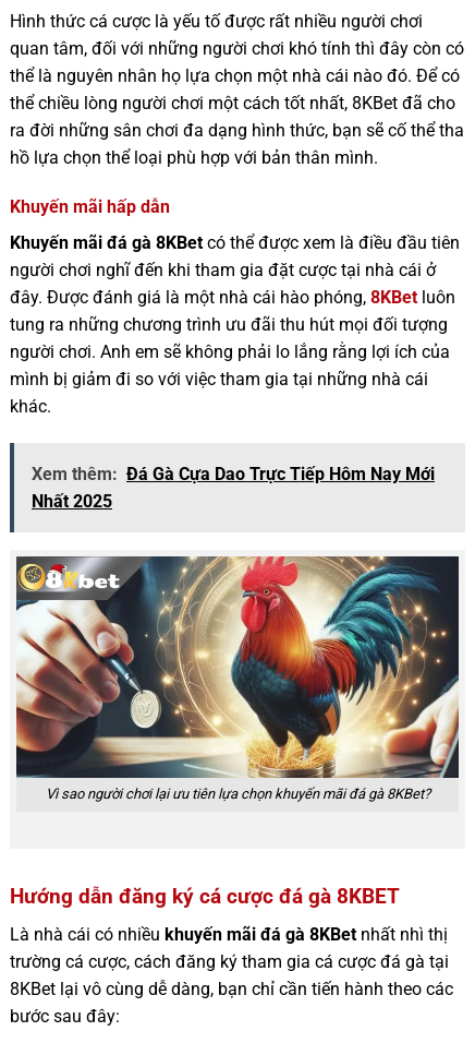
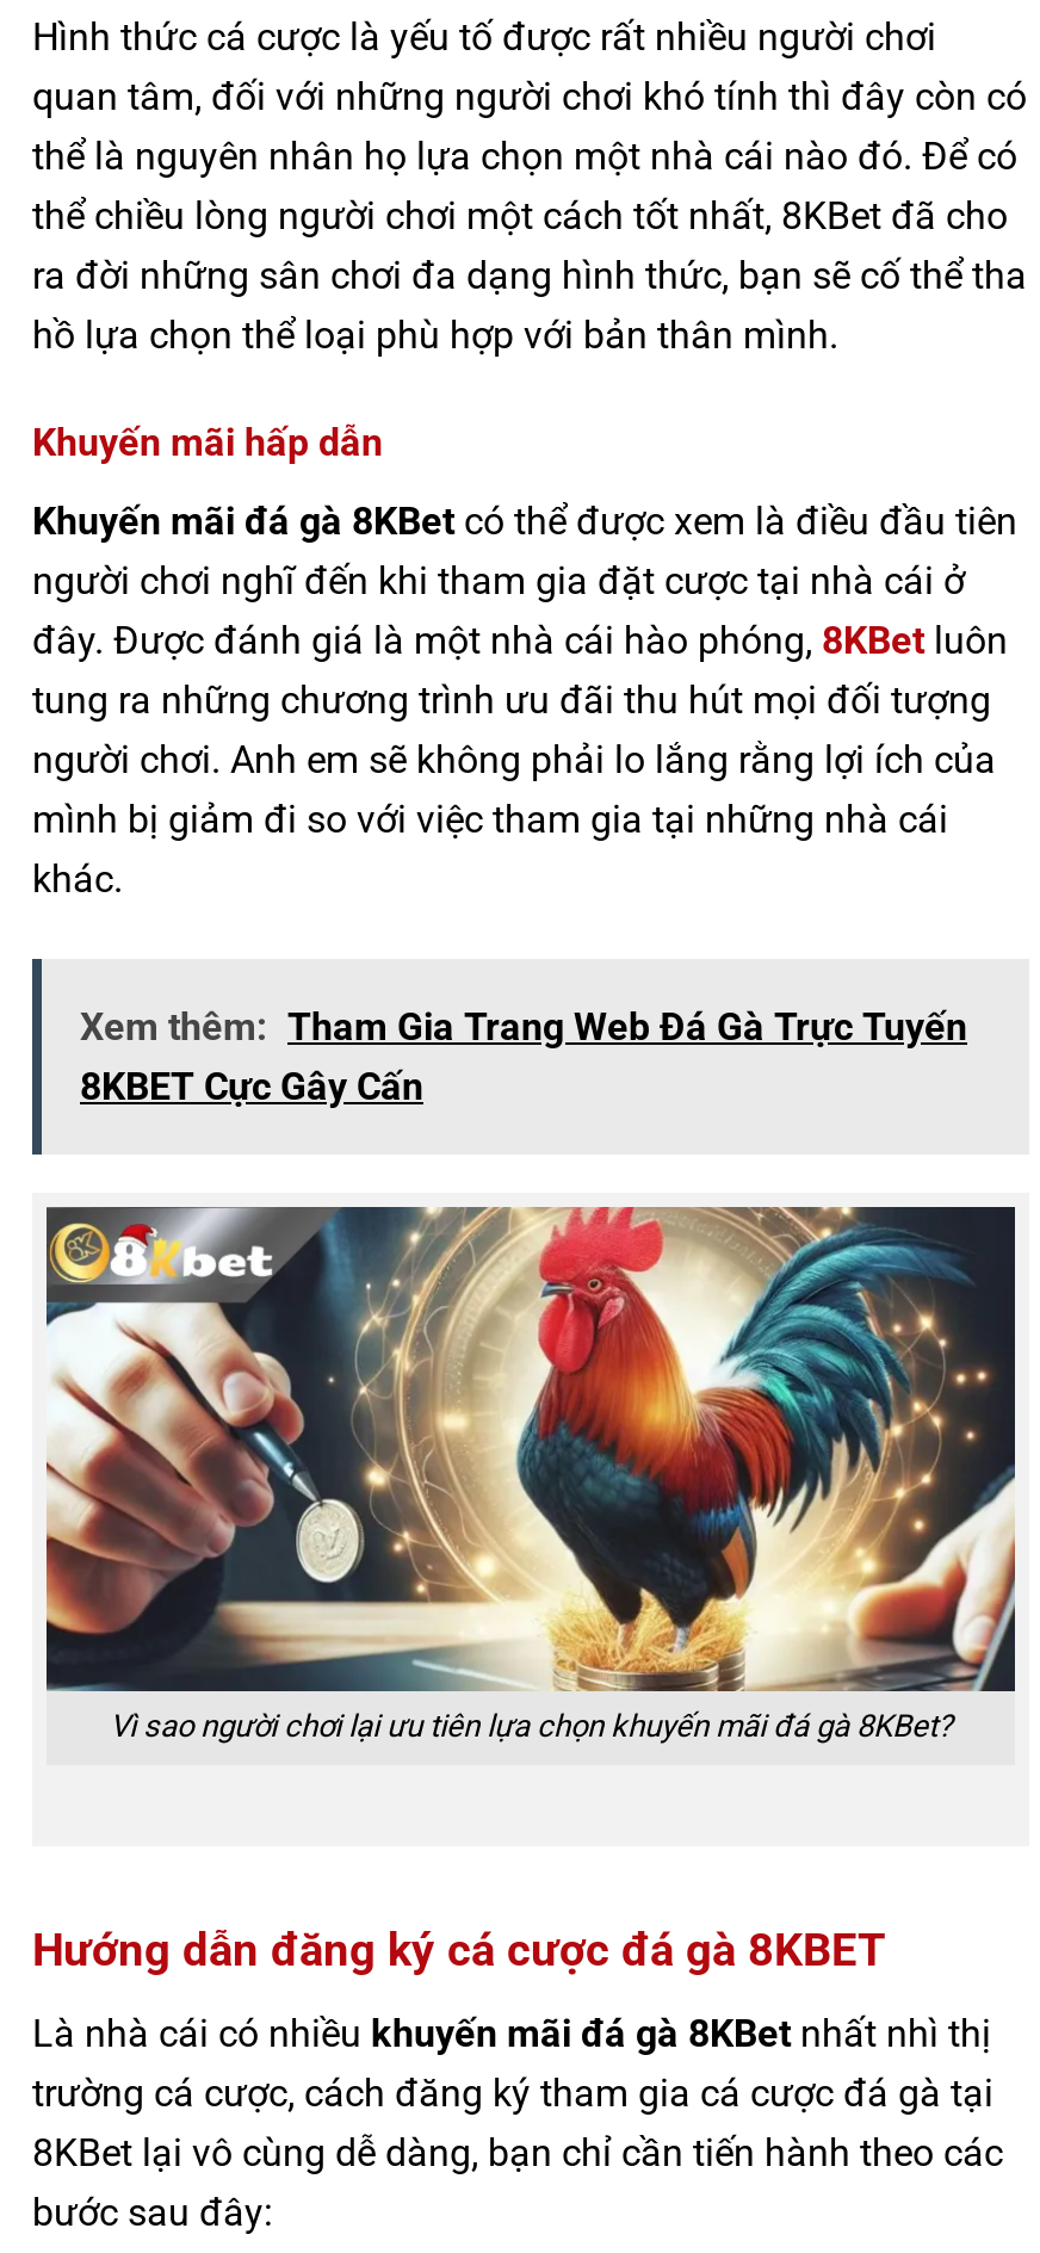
- Xem thêm: Đá Gà Cựa Dao Trực Tiếp Hôm Nay Mới
- Nhất 2025
+ Xem thêm: Tham Gia Trang Web Đá Gà Trực Tuyến
+ 8KBET Cực Gây Cấn
